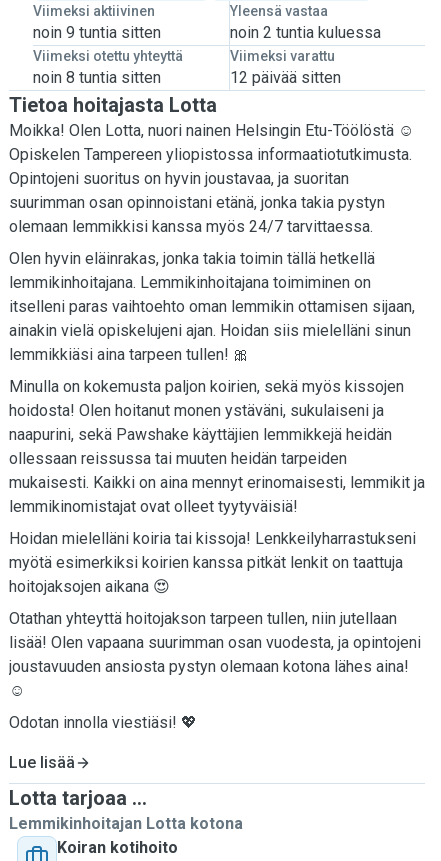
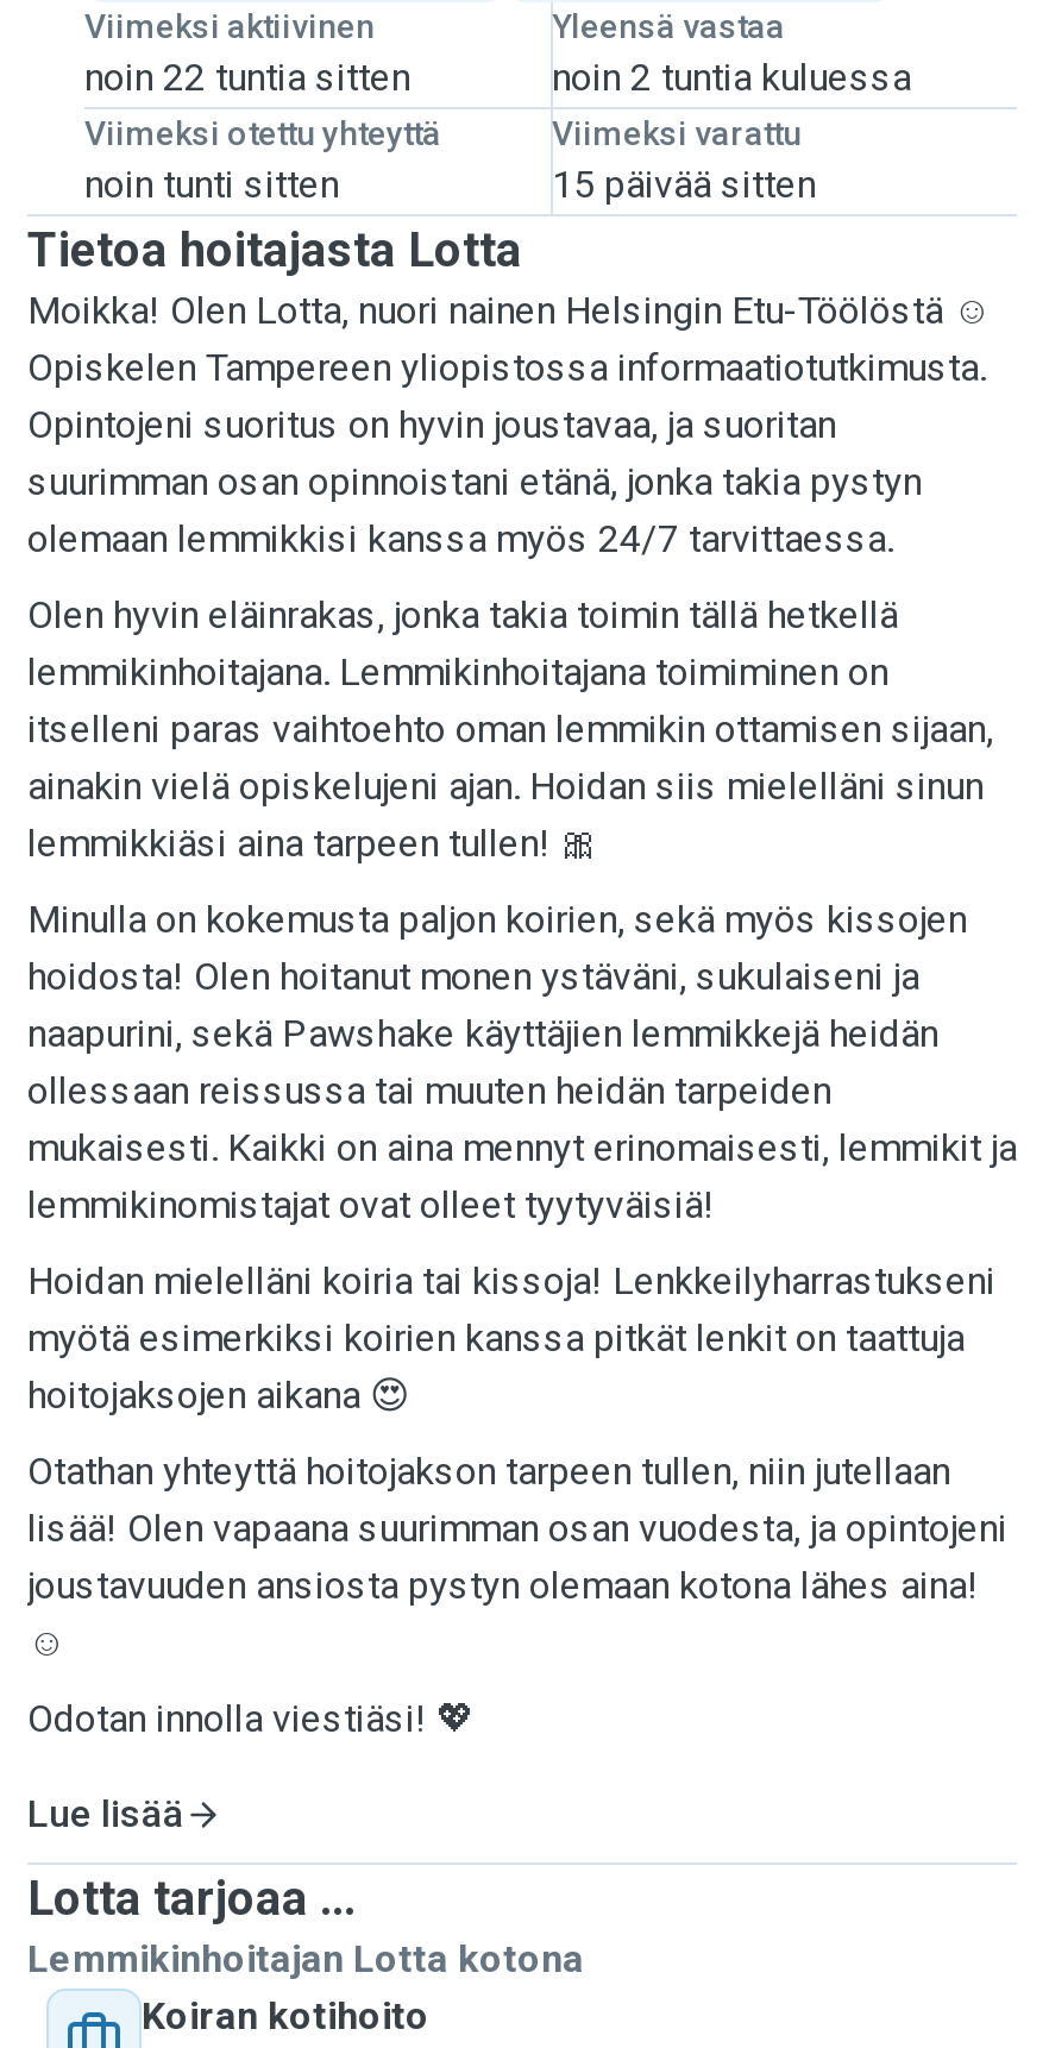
- noin 9 tuntia sitten
+ noin 22 tuntia sitten

- noin 8 tuntia sitten
+ noin tunti sitten

- 12 päivää sitten
+ 15 päivää sitten
